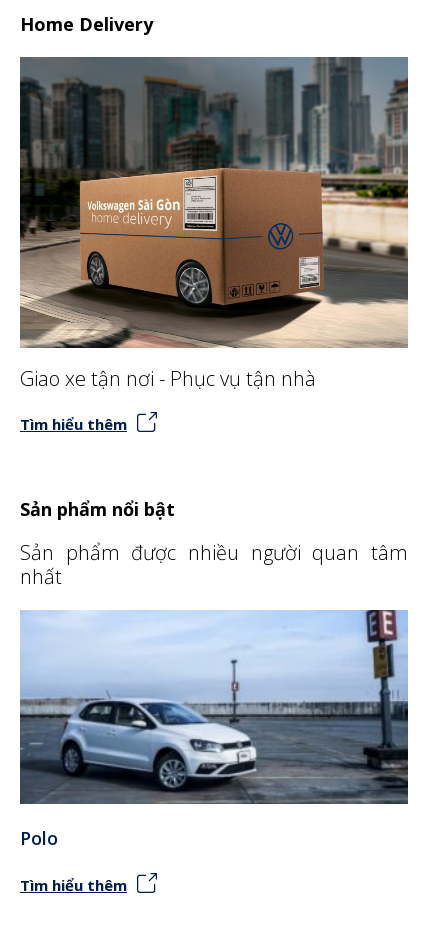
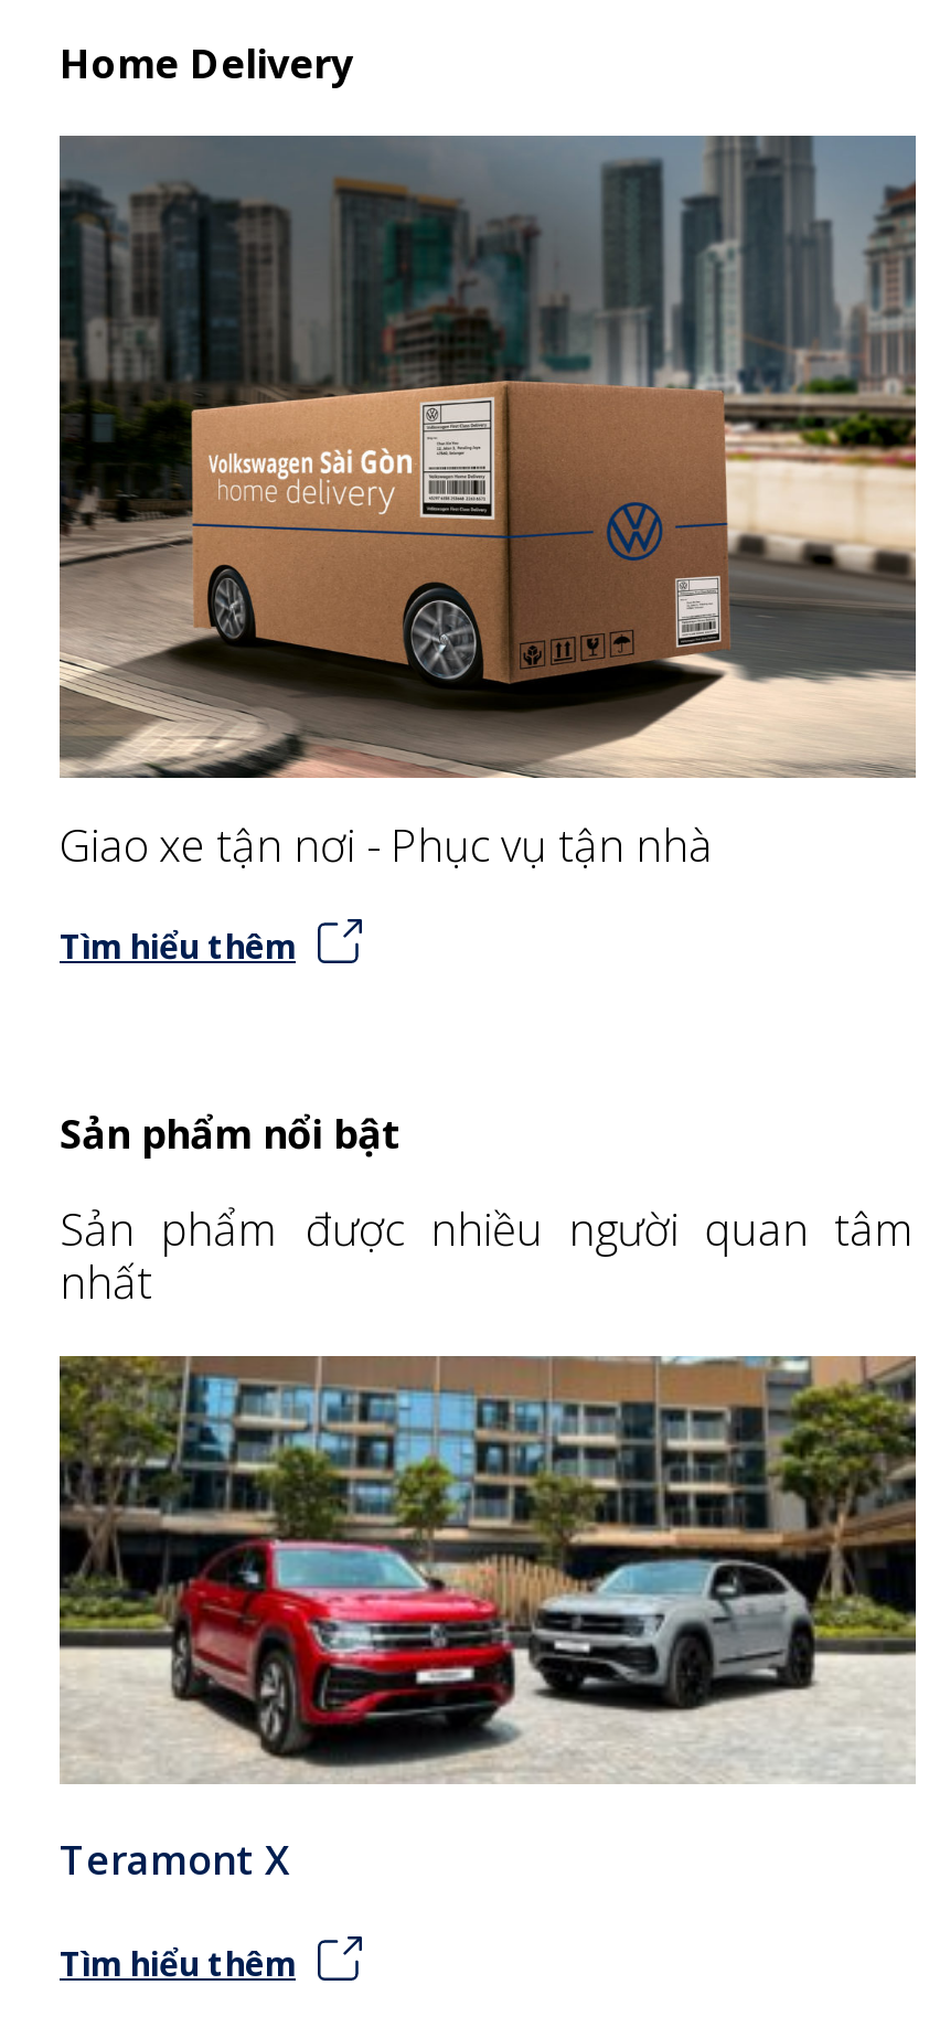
- [image]
- Polo
+ [image]
+ Teramont X
